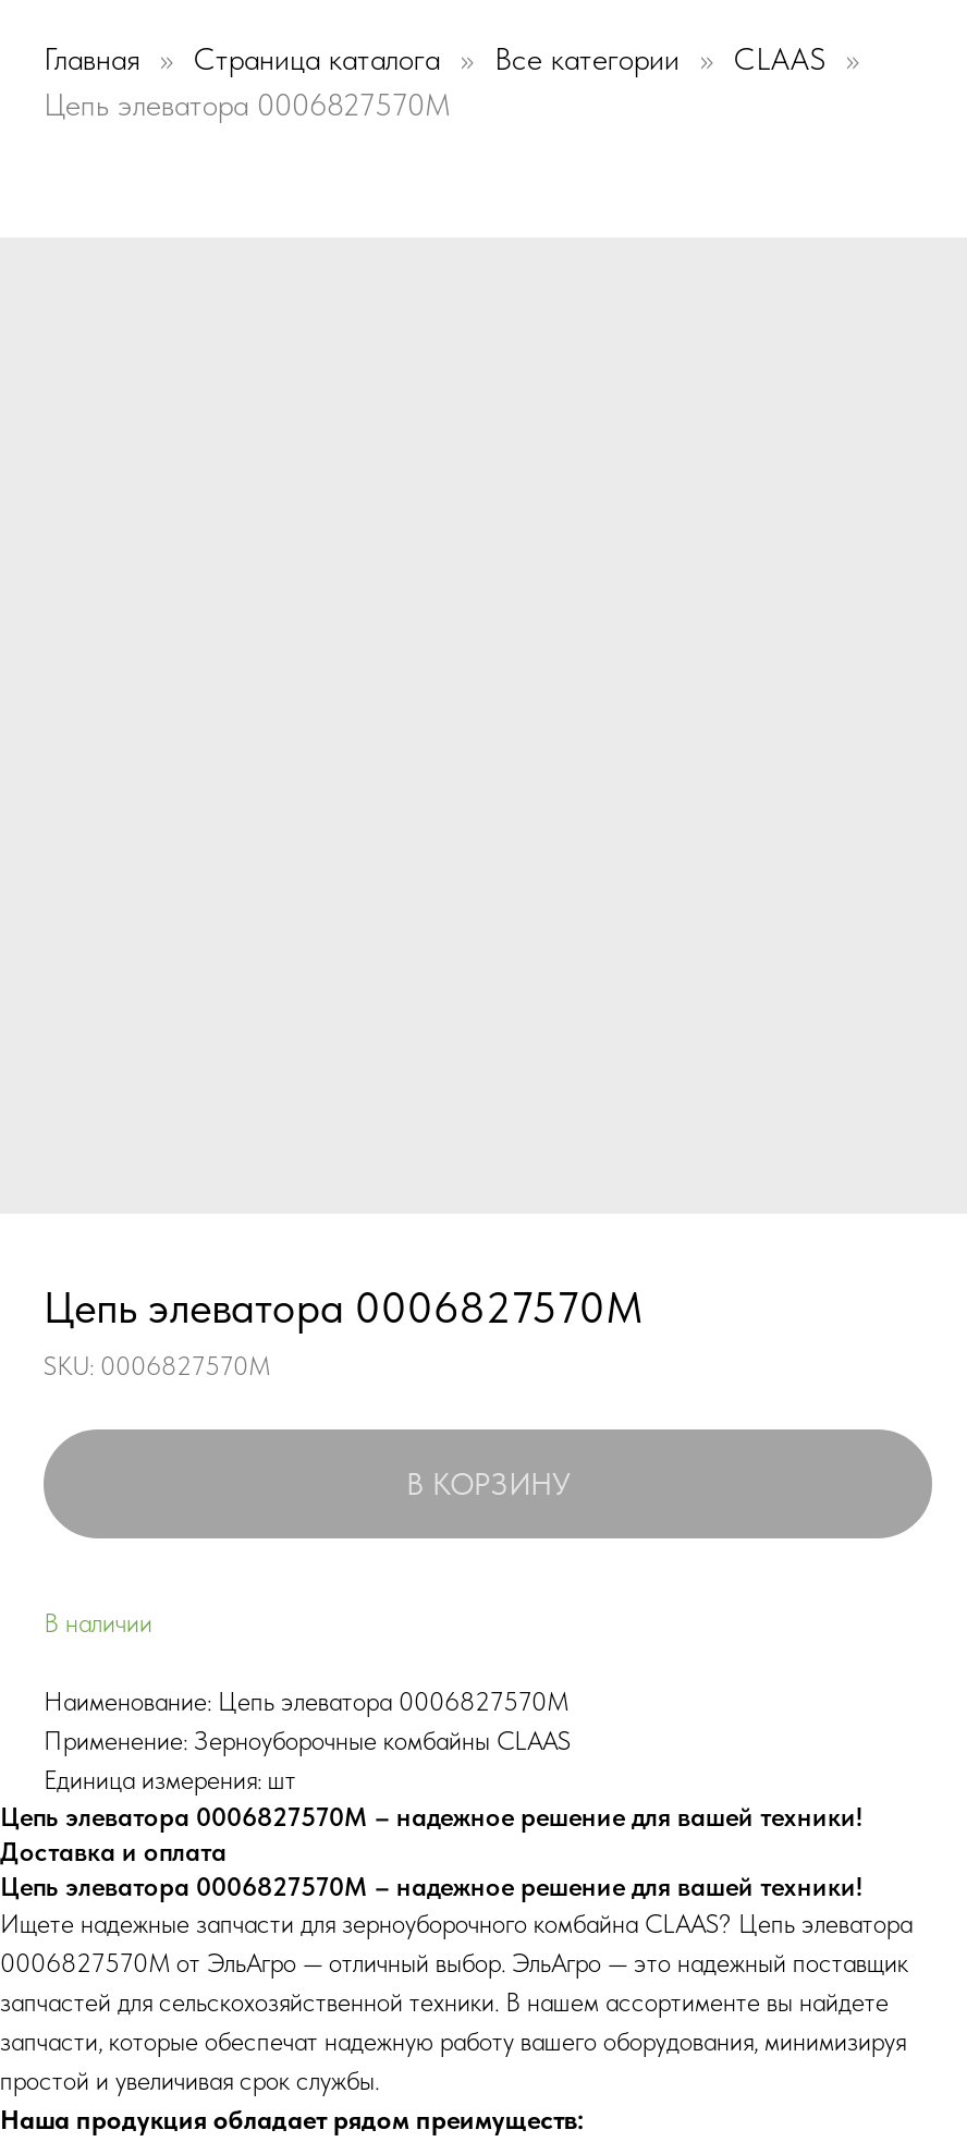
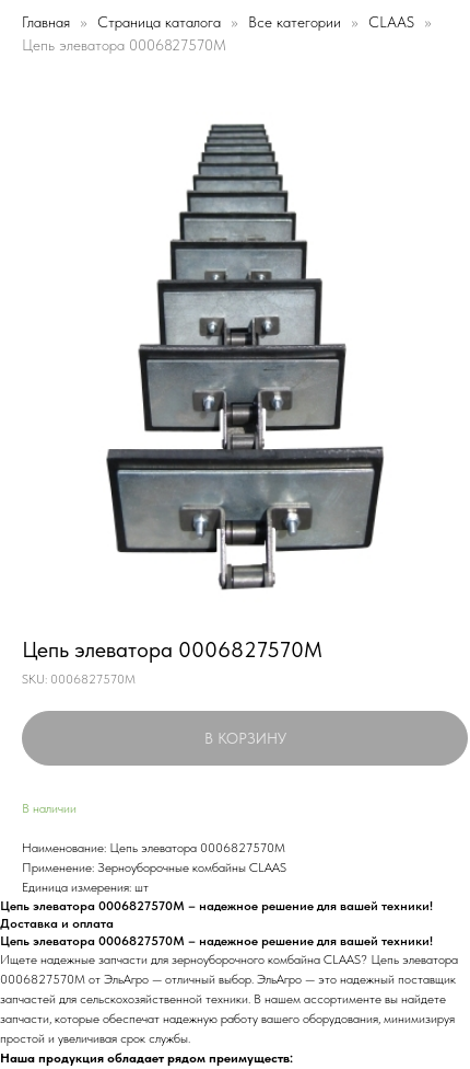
+ [image]
